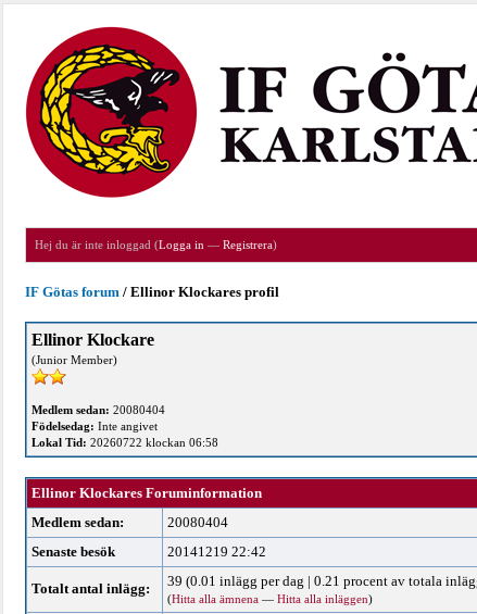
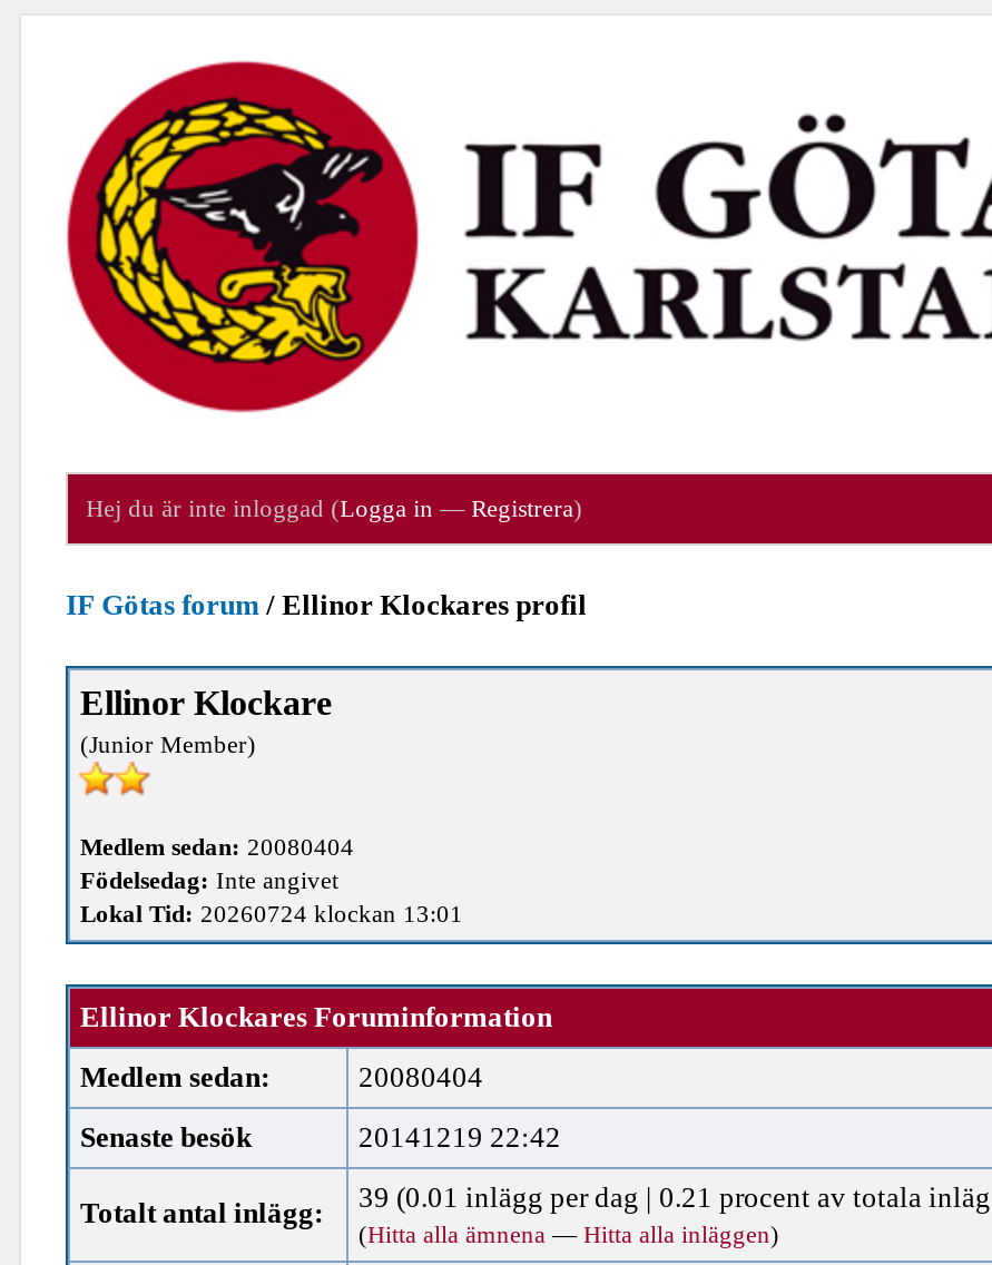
- Lokal Tid: 20260722 klockan 06:58
+ Lokal Tid: 20260724 klockan 13:01
